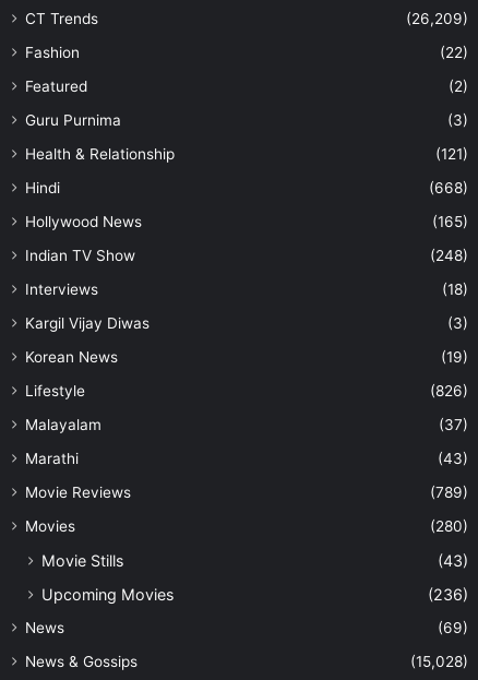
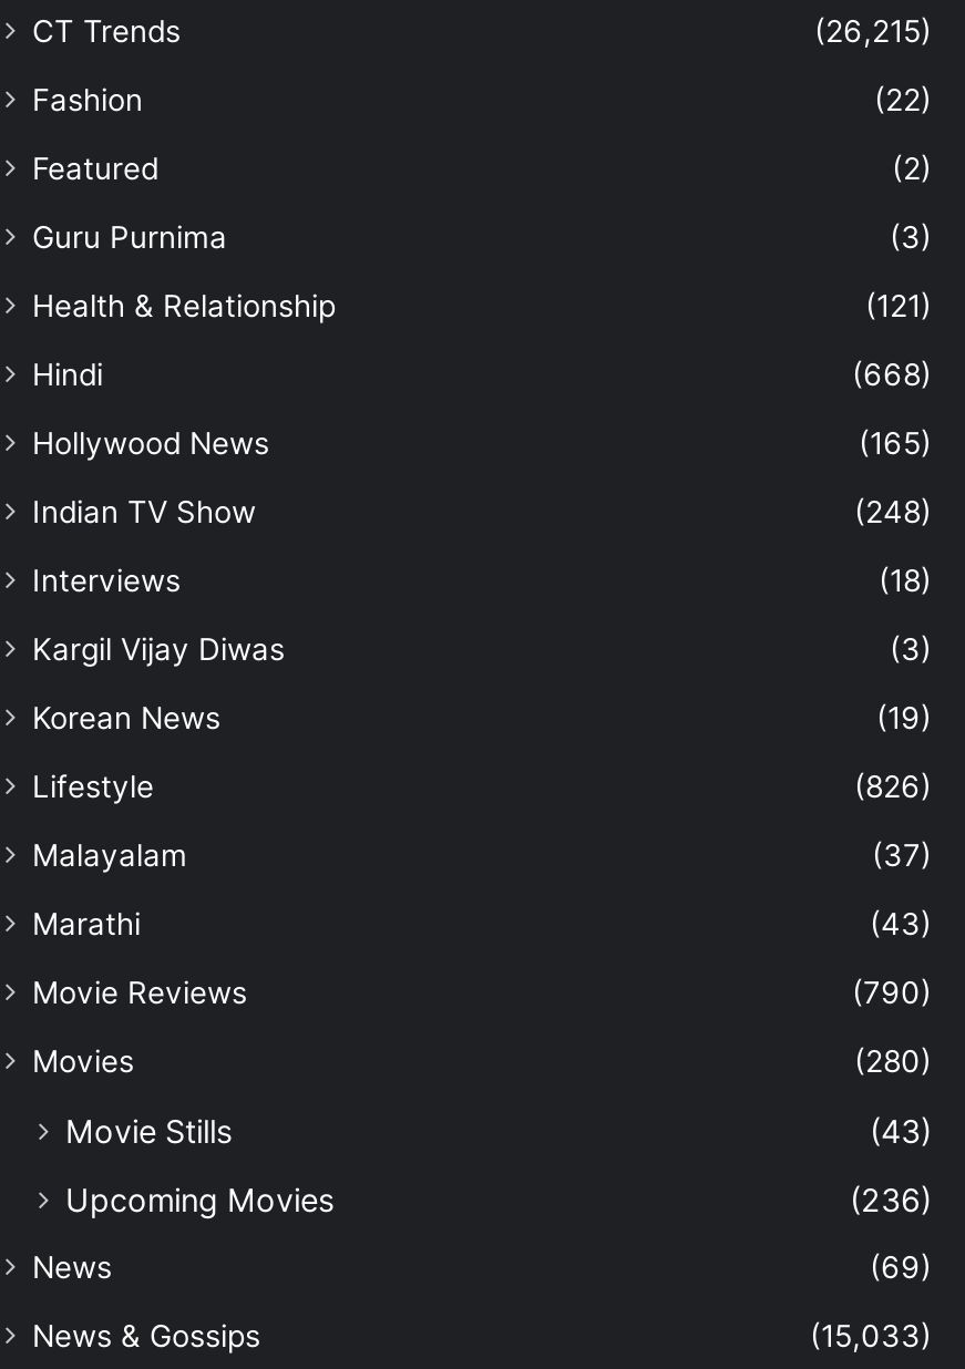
- (26,209)
+ (26,215)

- (789)
+ (790)

- (15,028)
+ (15,033)
